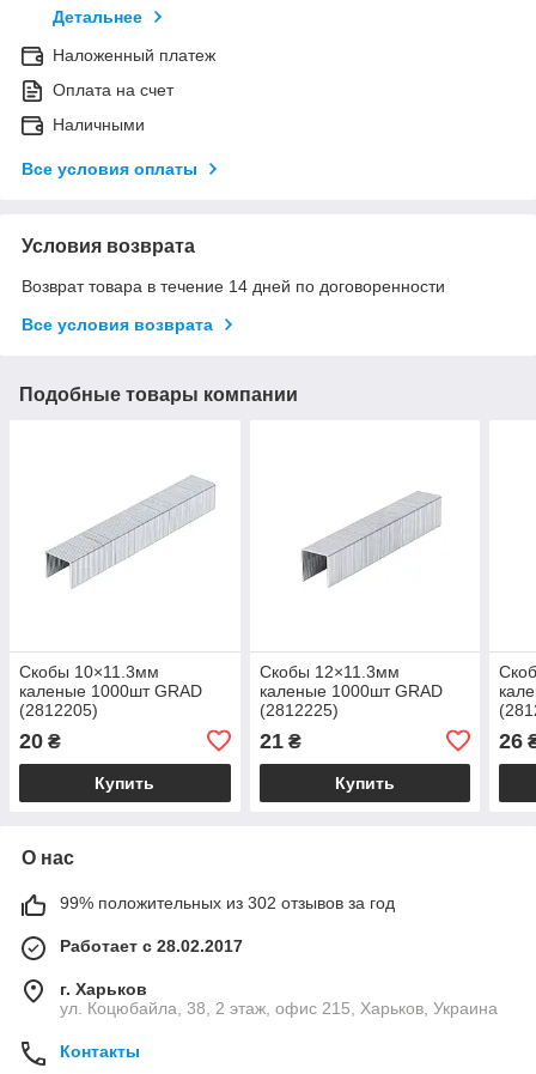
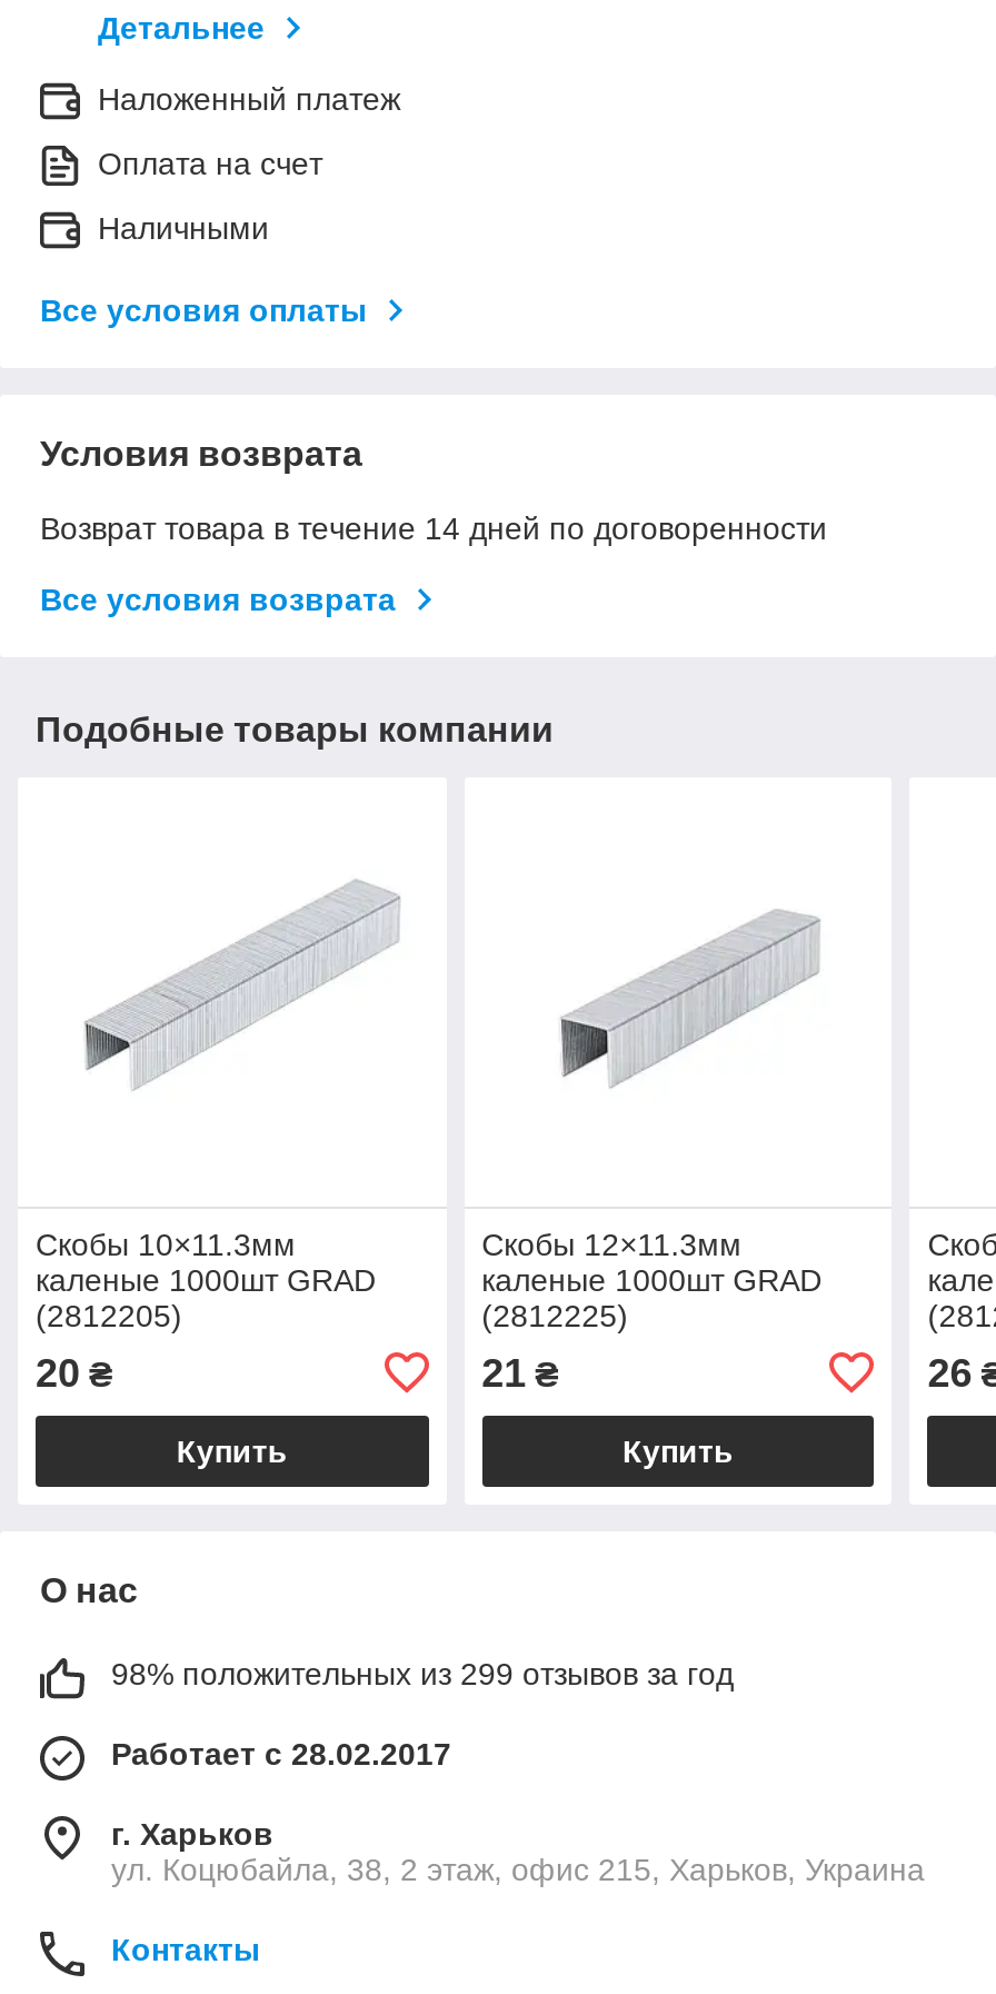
- 99% положительных из 302 отзывов за год
+ 98% положительных из 299 отзывов за год
